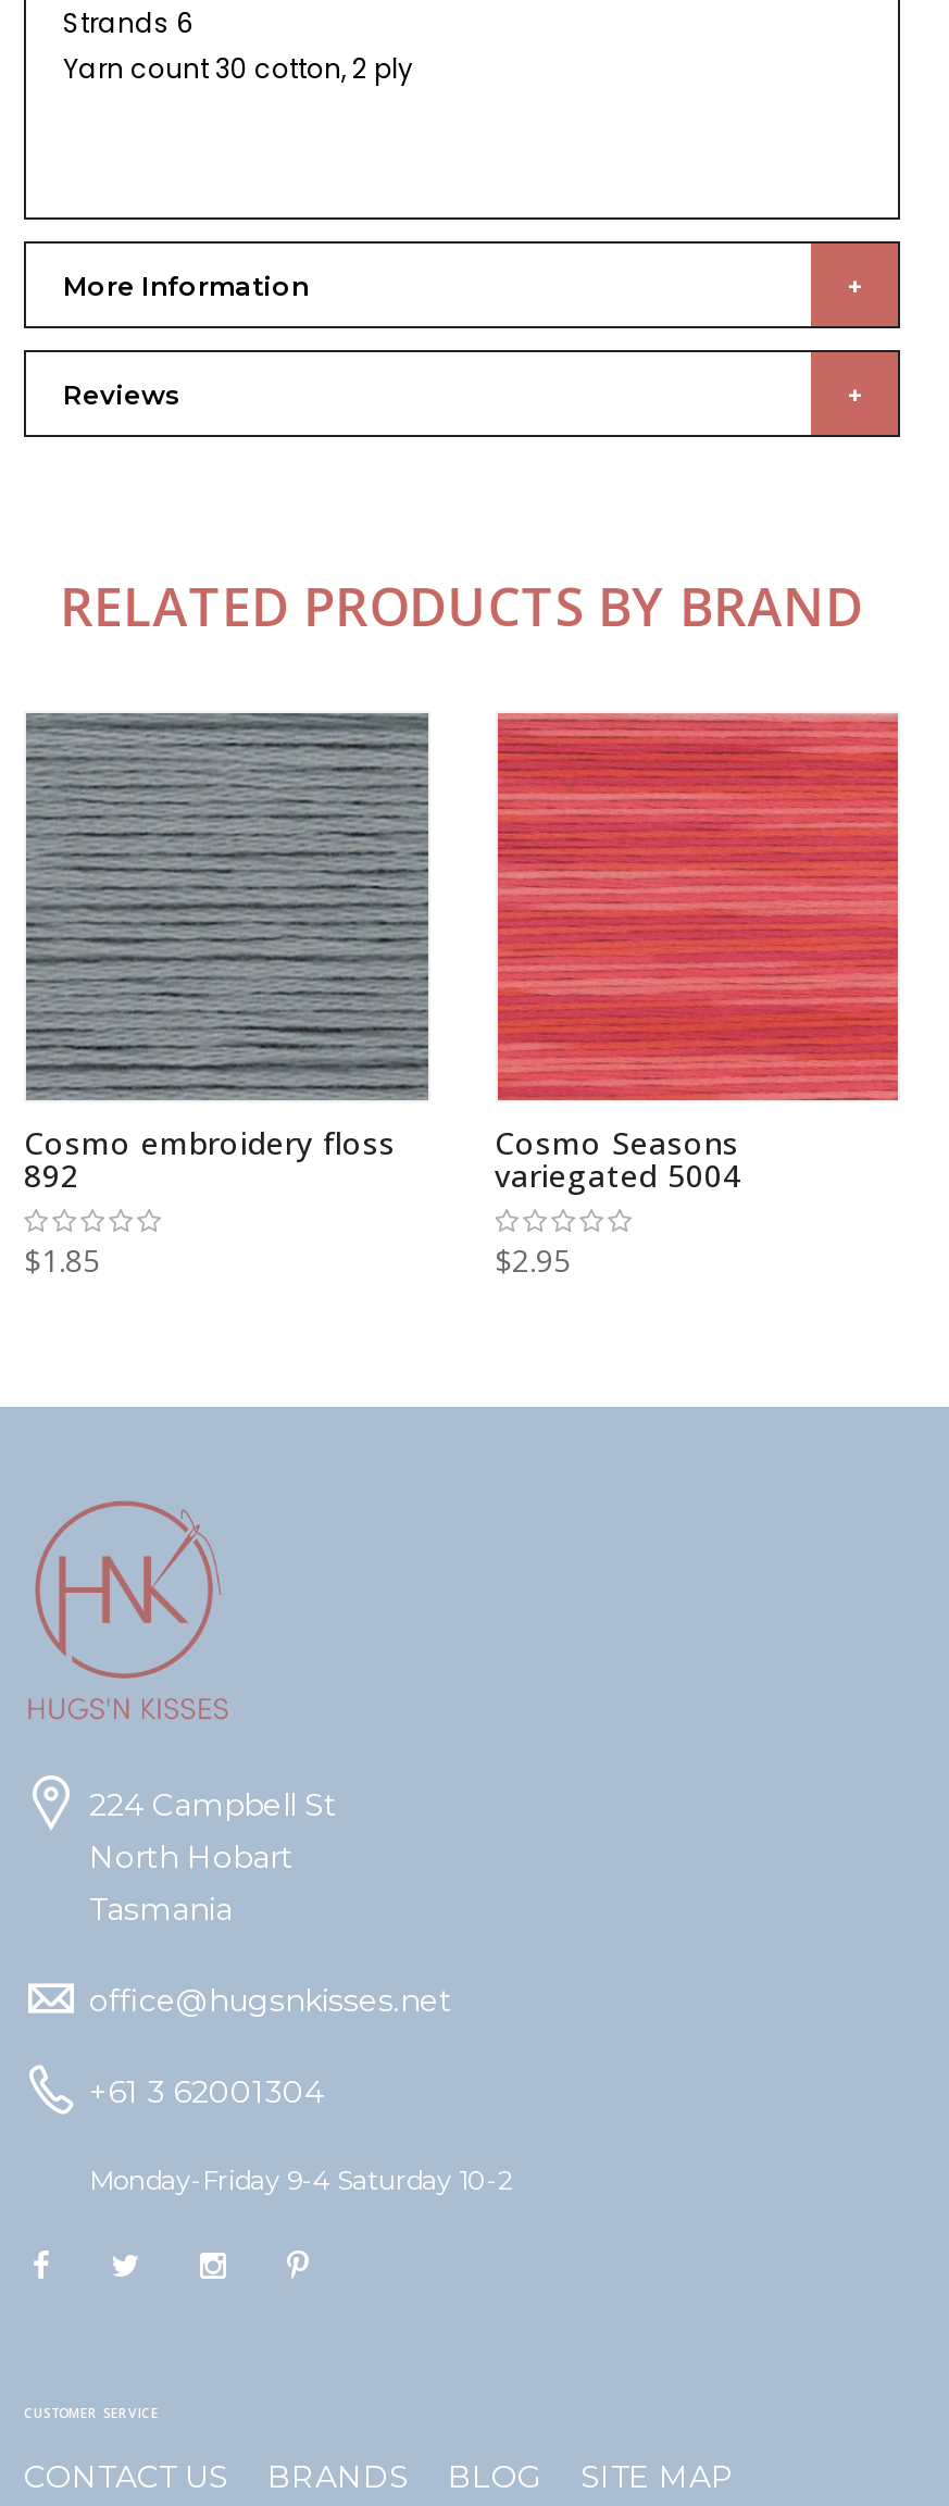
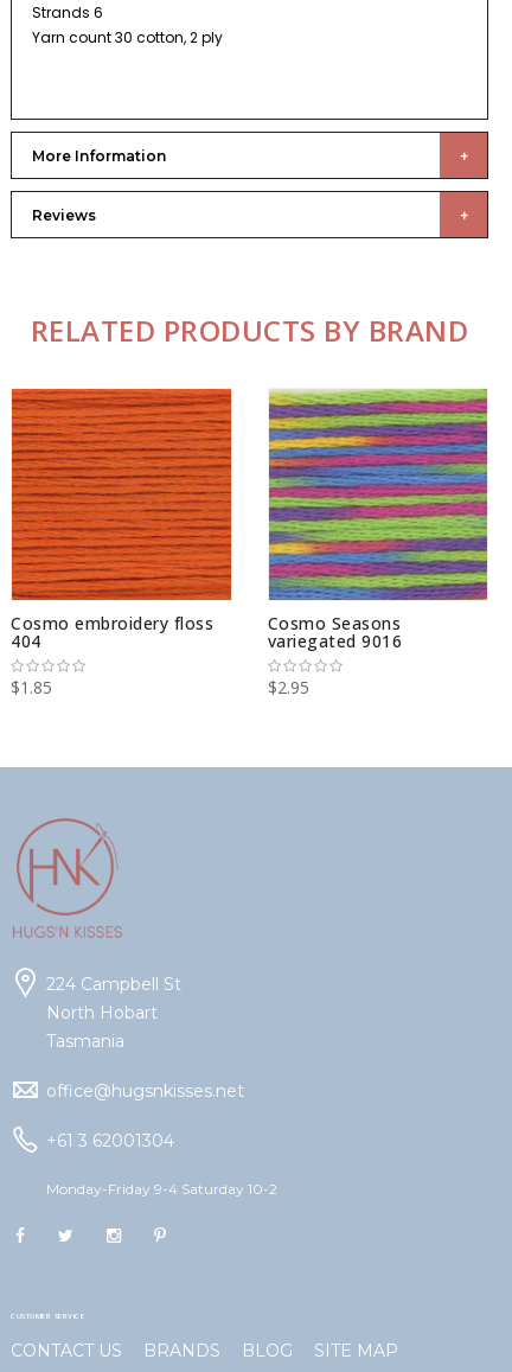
- [image]
- 892
+ [image]
+ 404

- [image]
- variegated 5004
+ [image]
+ variegated 9016
